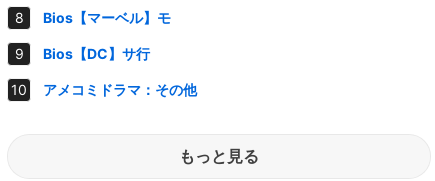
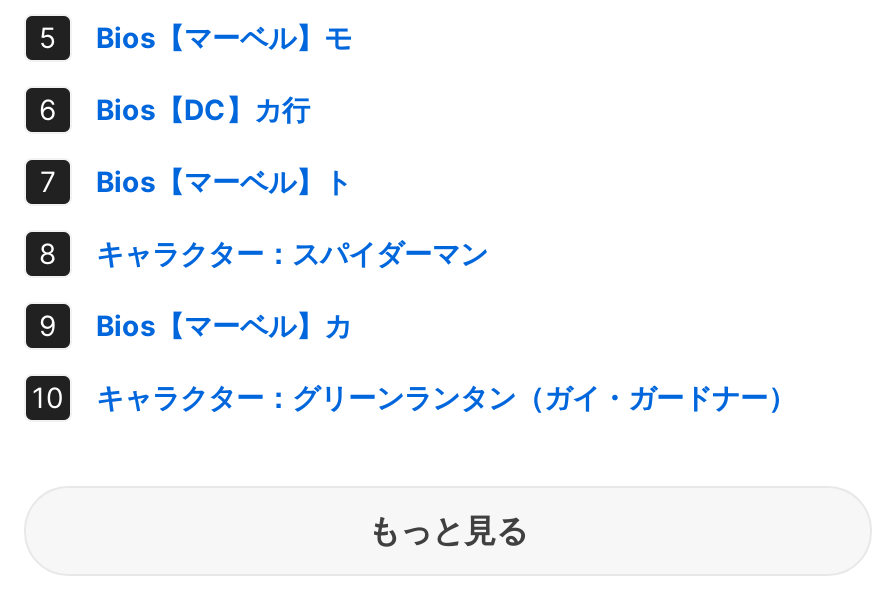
- Bios【DC】サ行
- アメコミドラマ：その他
+ Bios【DC】カ行
+ Bios【マーベル】ト
+ キャラクター：スパイダーマン
+ Bios【マーベル】カ
+ キャラクター：グリーンランタン（ガイ・ガードナー）
